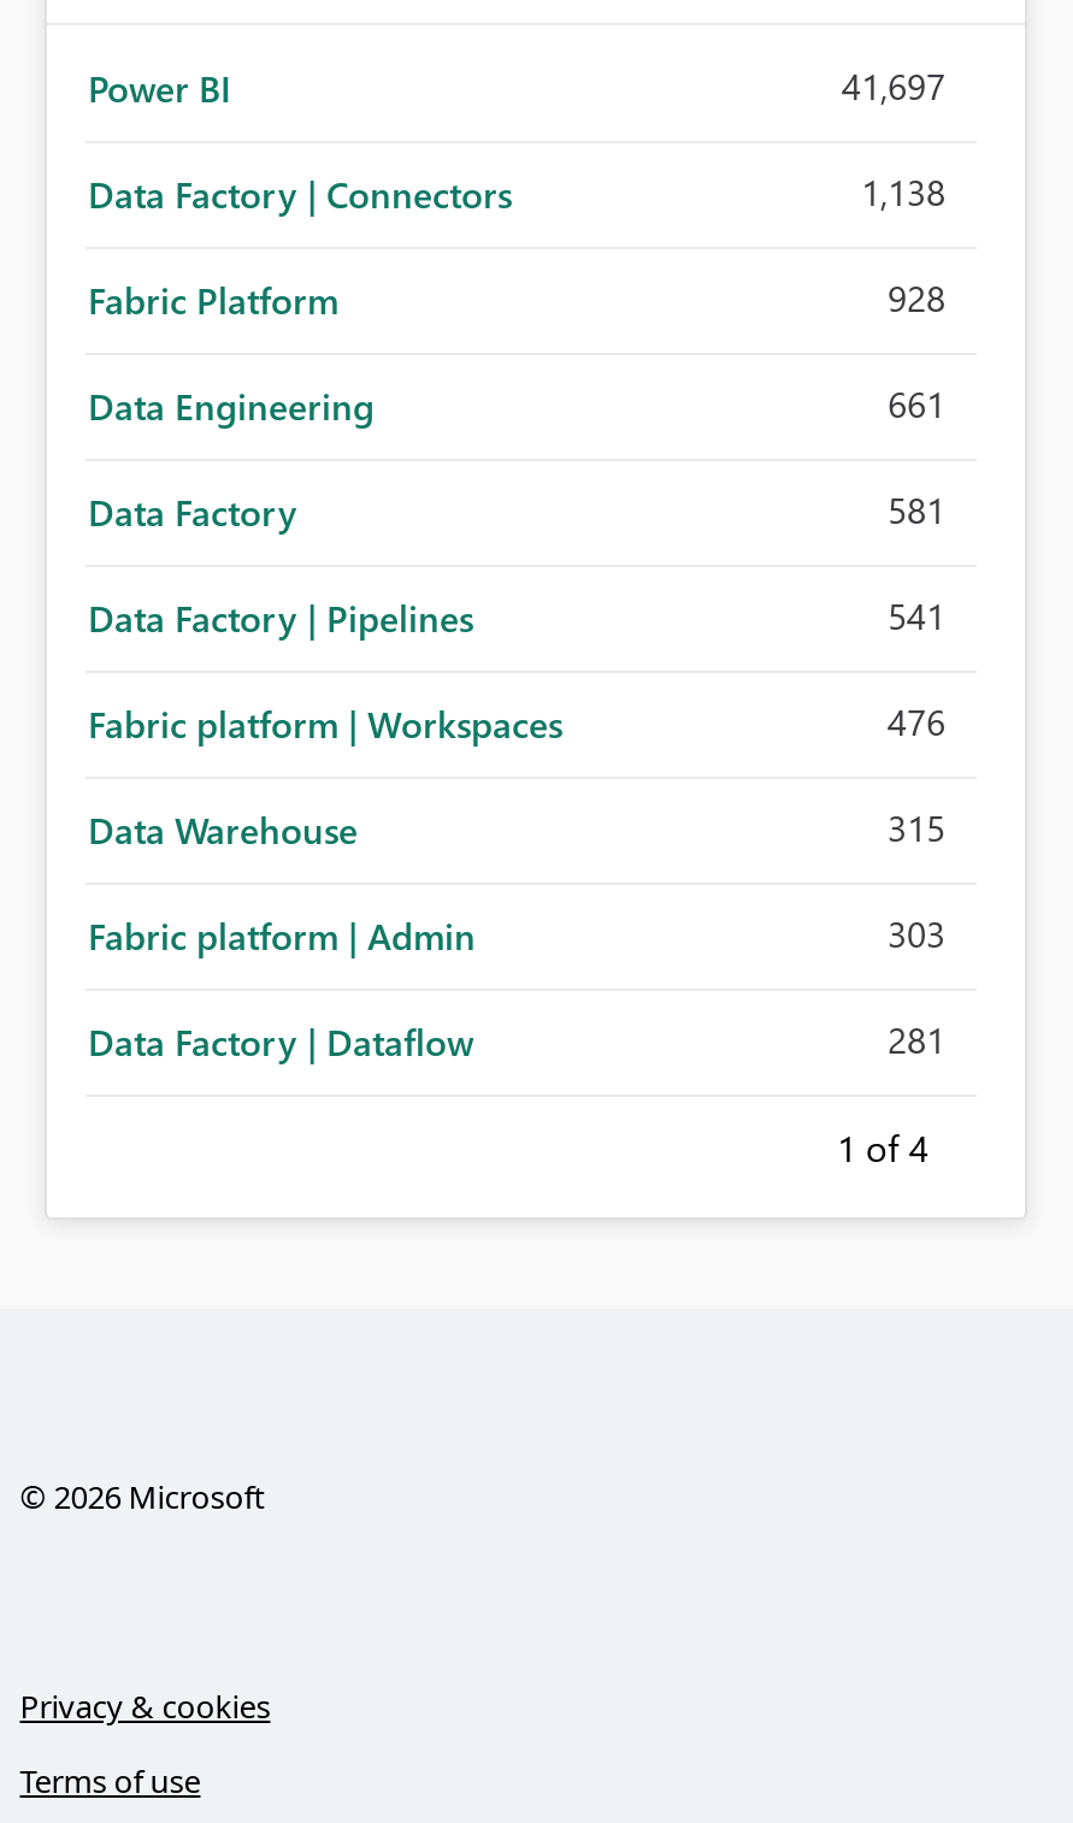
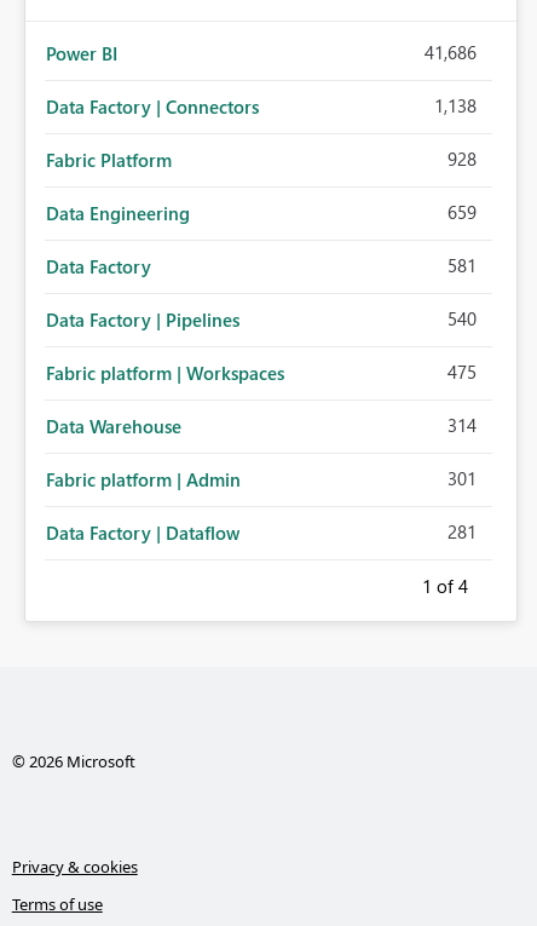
- 41,697
+ 41,686

- 661
+ 659

- 541
+ 540

- 476
+ 475

- 315
+ 314

- 303
+ 301
